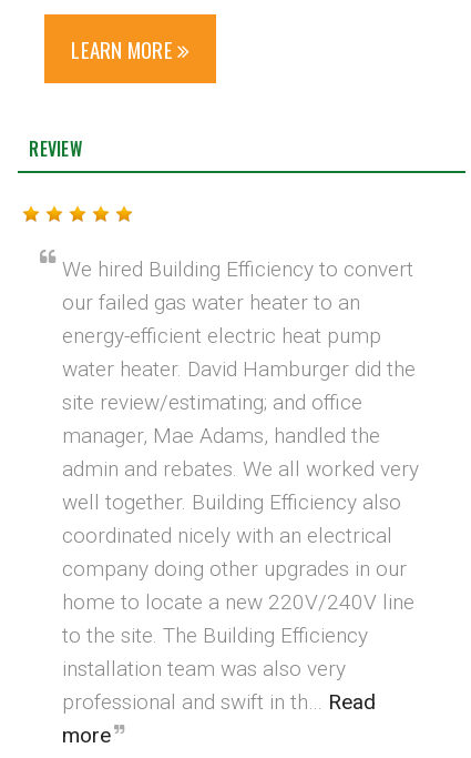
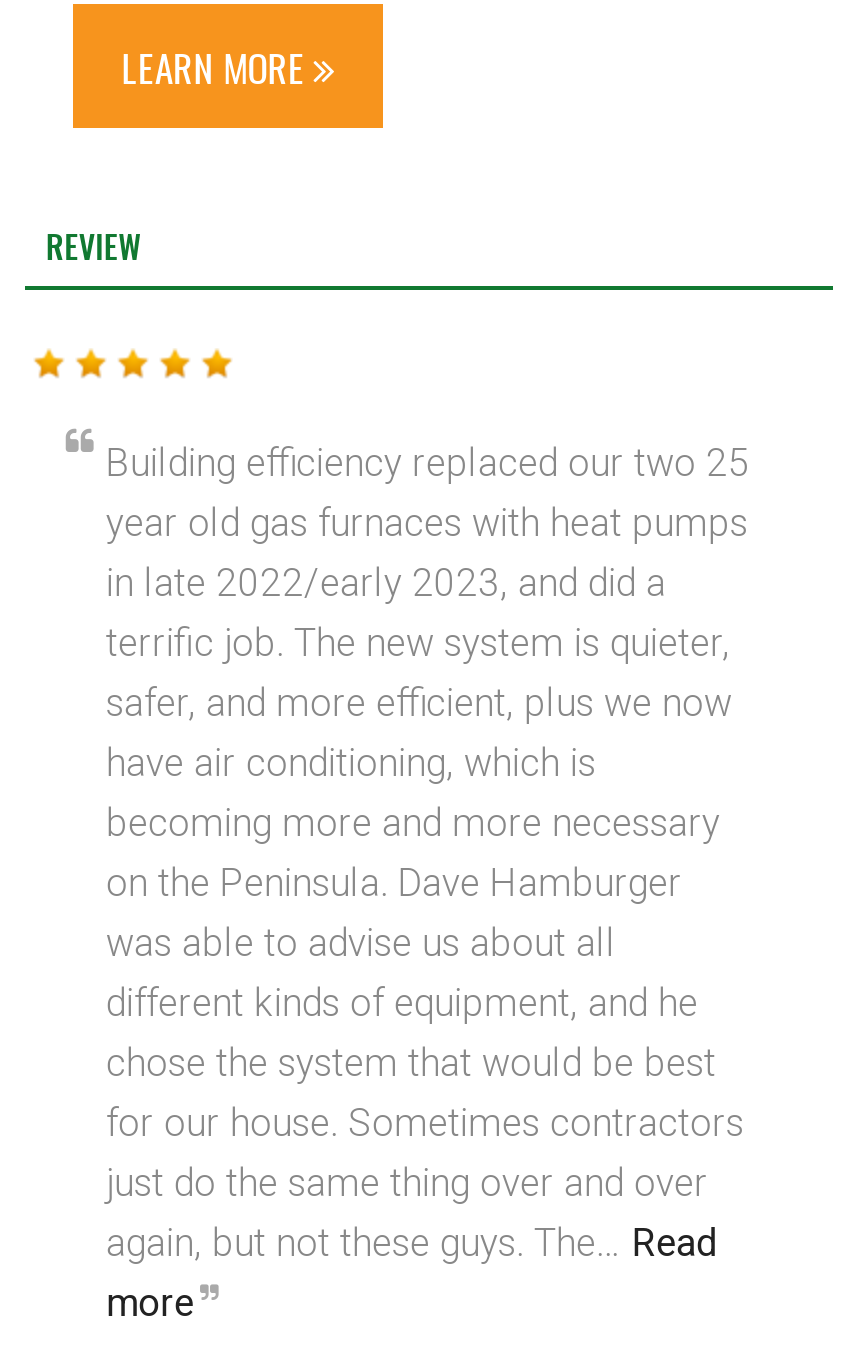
- We hired Building Efficiency to convert
- our failed gas water heater to an
- energy-efficient electric heat pump
- water heater. David Hamburger did the
- site review/estimating; and office
- manager, Mae Adams, handled the
- admin and rebates. We all worked very
- well together. Building Efficiency also
- coordinated nicely with an electrical
- company doing other upgrades in our
- home to locate a new 220V/240V line
- to the site. The Building Efficiency
- installation team was also very
- professional and swift in th… Read
+ Building efficiency replaced our two 25
+ year old gas furnaces with heat pumps
+ in late 2022/early 2023, and did a
+ terrific job. The new system is quieter,
+ safer, and more efficient, plus we now
+ have air conditioning, which is
+ becoming more and more necessary
+ on the Peninsula. Dave Hamburger
+ was able to advise us about all
+ different kinds of equipment, and he
+ chose the system that would be best
+ for our house. Sometimes contractors
+ just do the same thing over and over
+ again, but not these guys. The… Read
